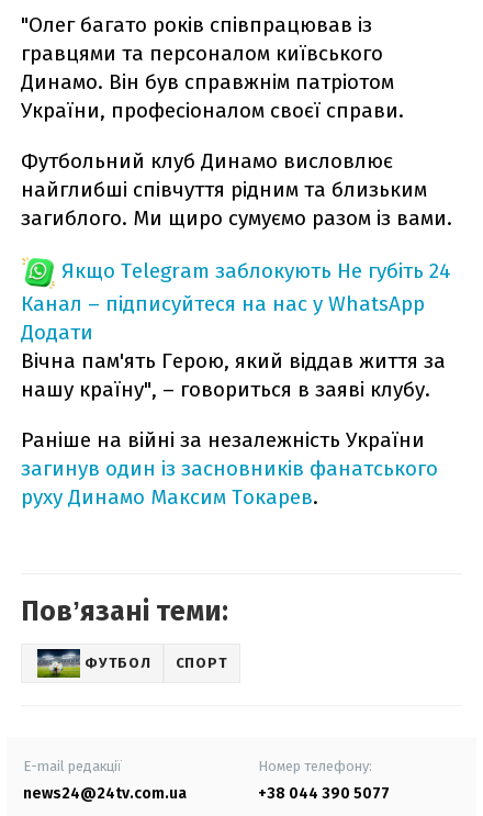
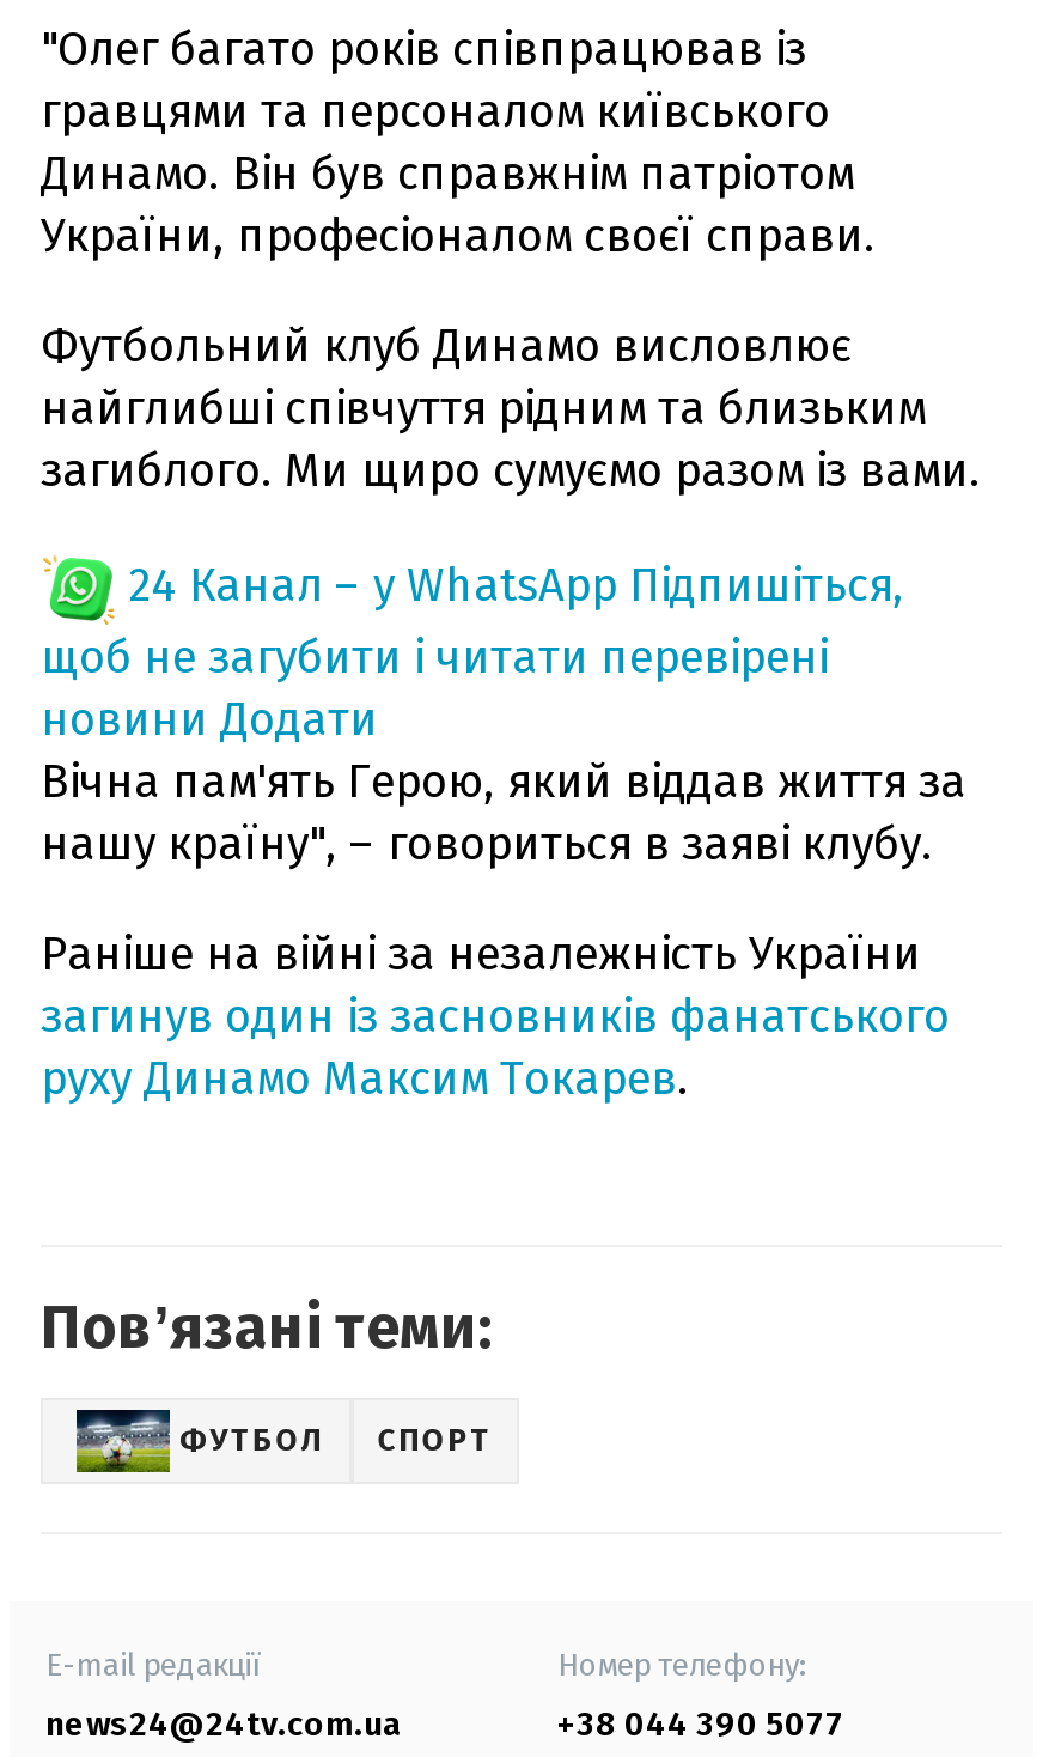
- Якщо Telegram заблокують Не губіть 24
- Канал – підписуйтеся на нас у WhatsApp
- Додати
+ 24 Канал – у WhatsApp Підпишіться,
+ щоб не загубити і читати перевірені
+ новини Додати
